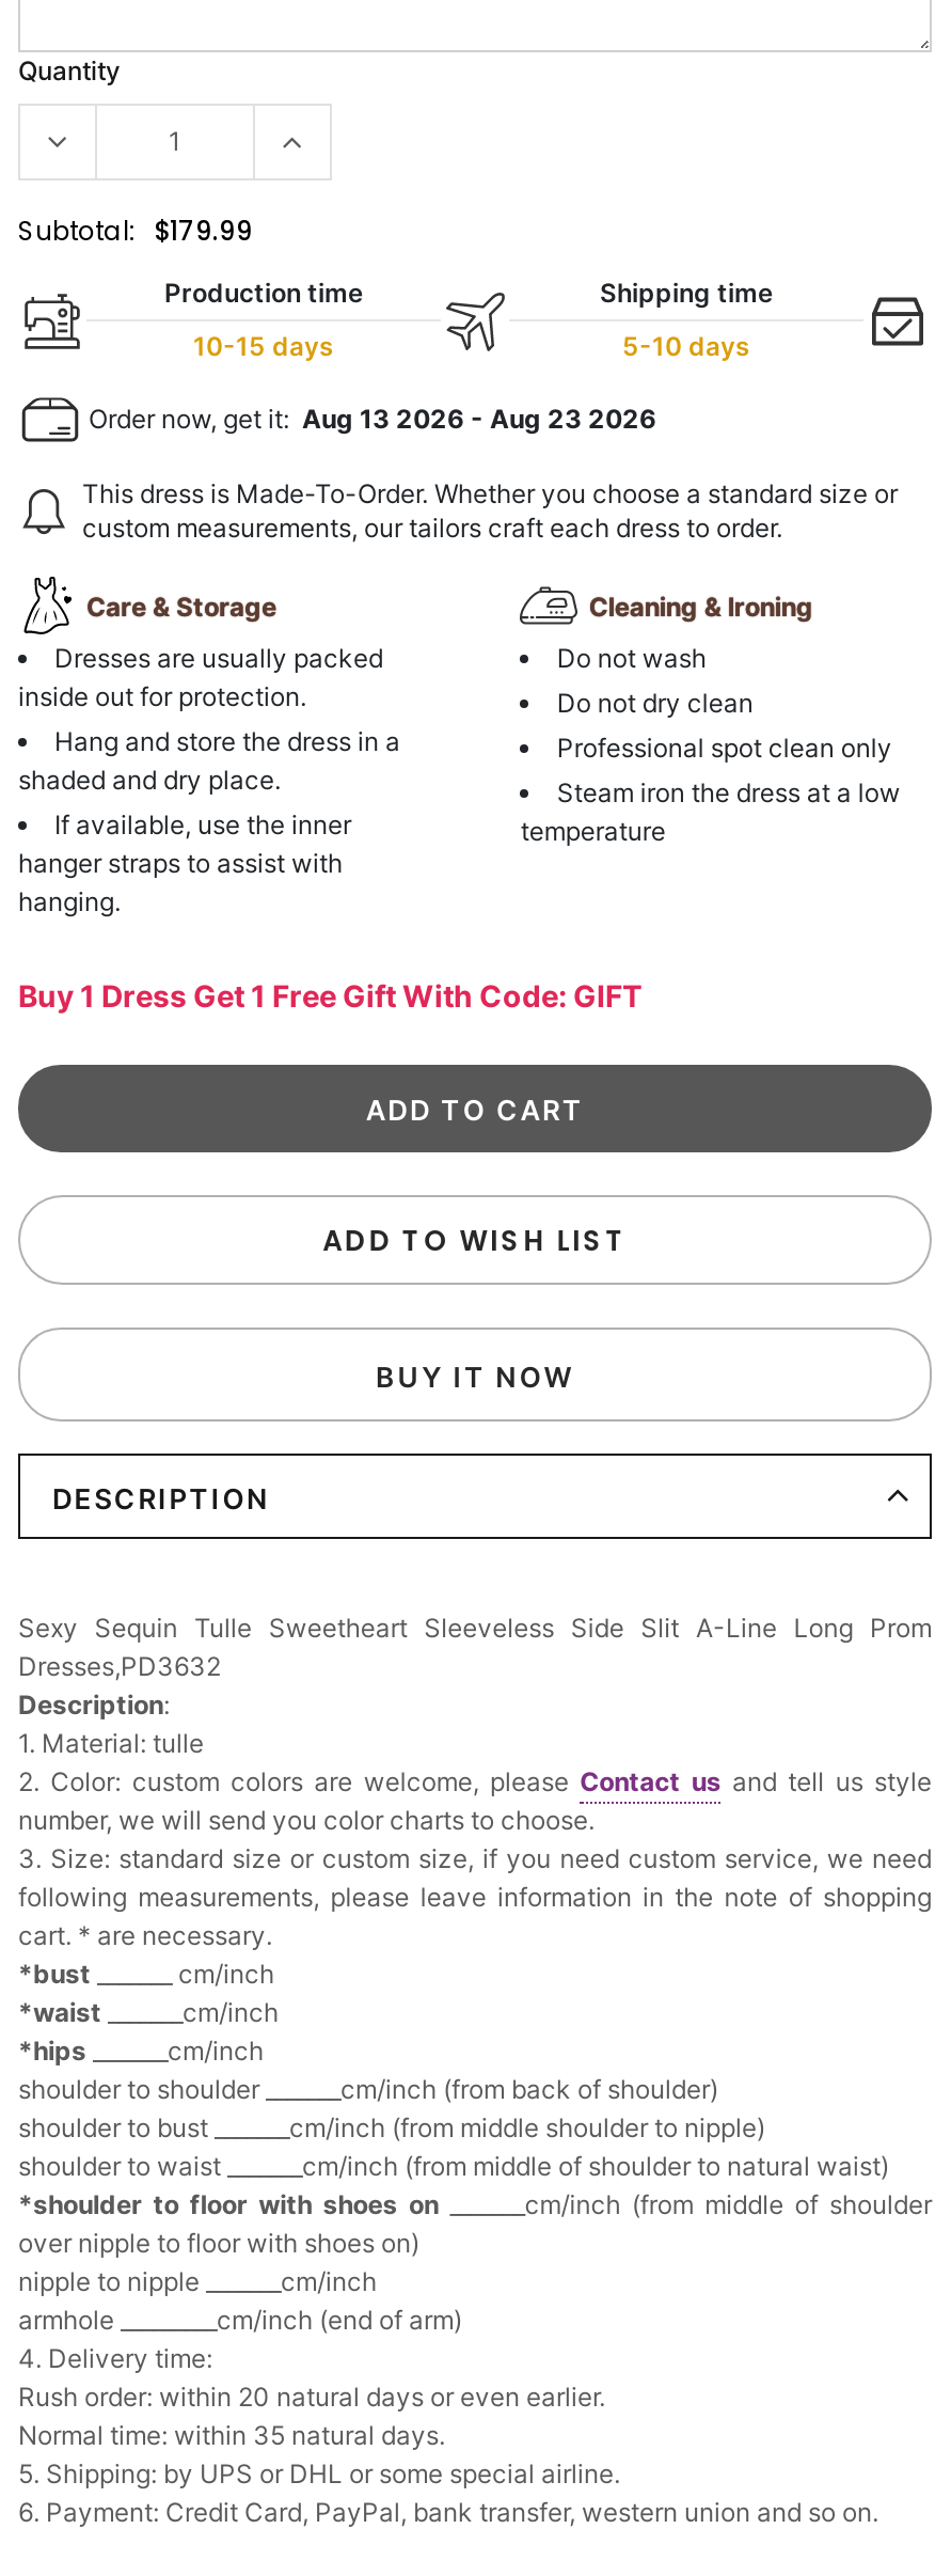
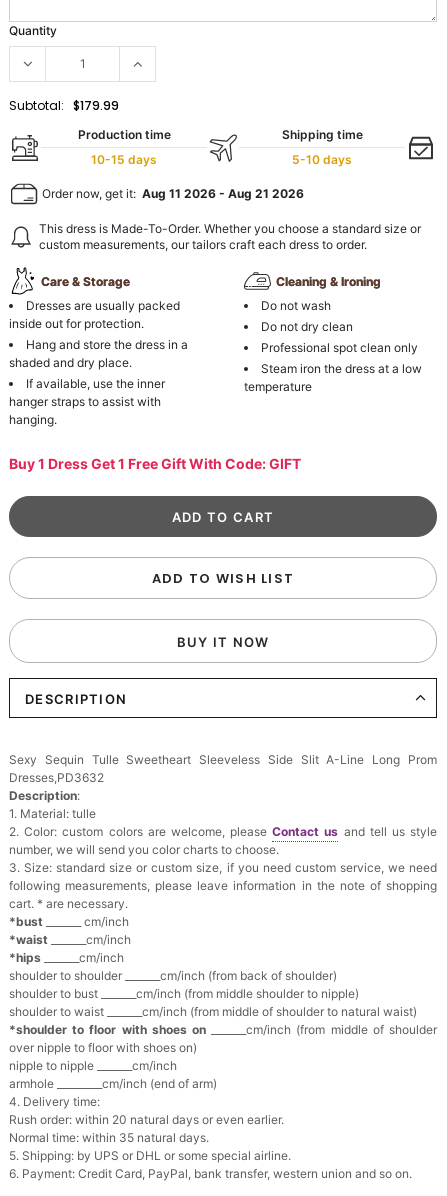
- Order now, get it: Aug 13 2026 - Aug 23 2026
+ Order now, get it: Aug 11 2026 - Aug 21 2026
